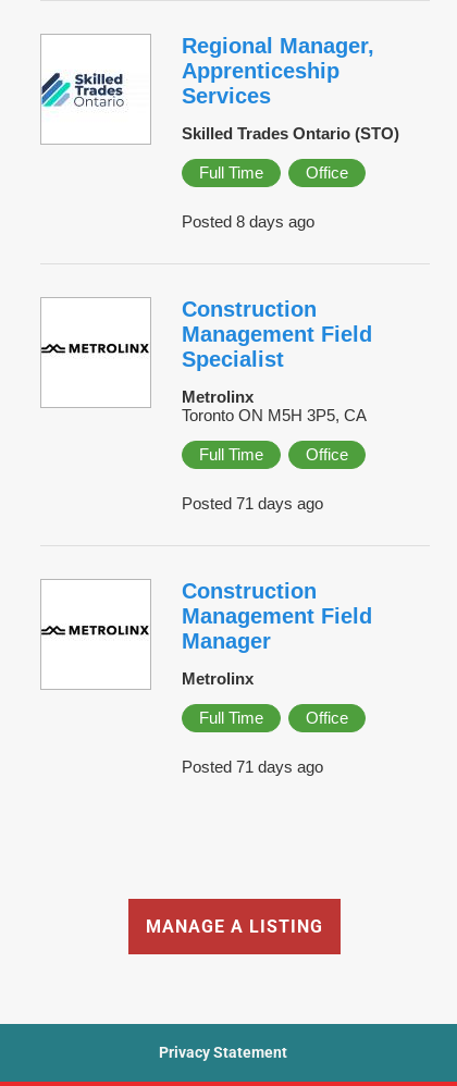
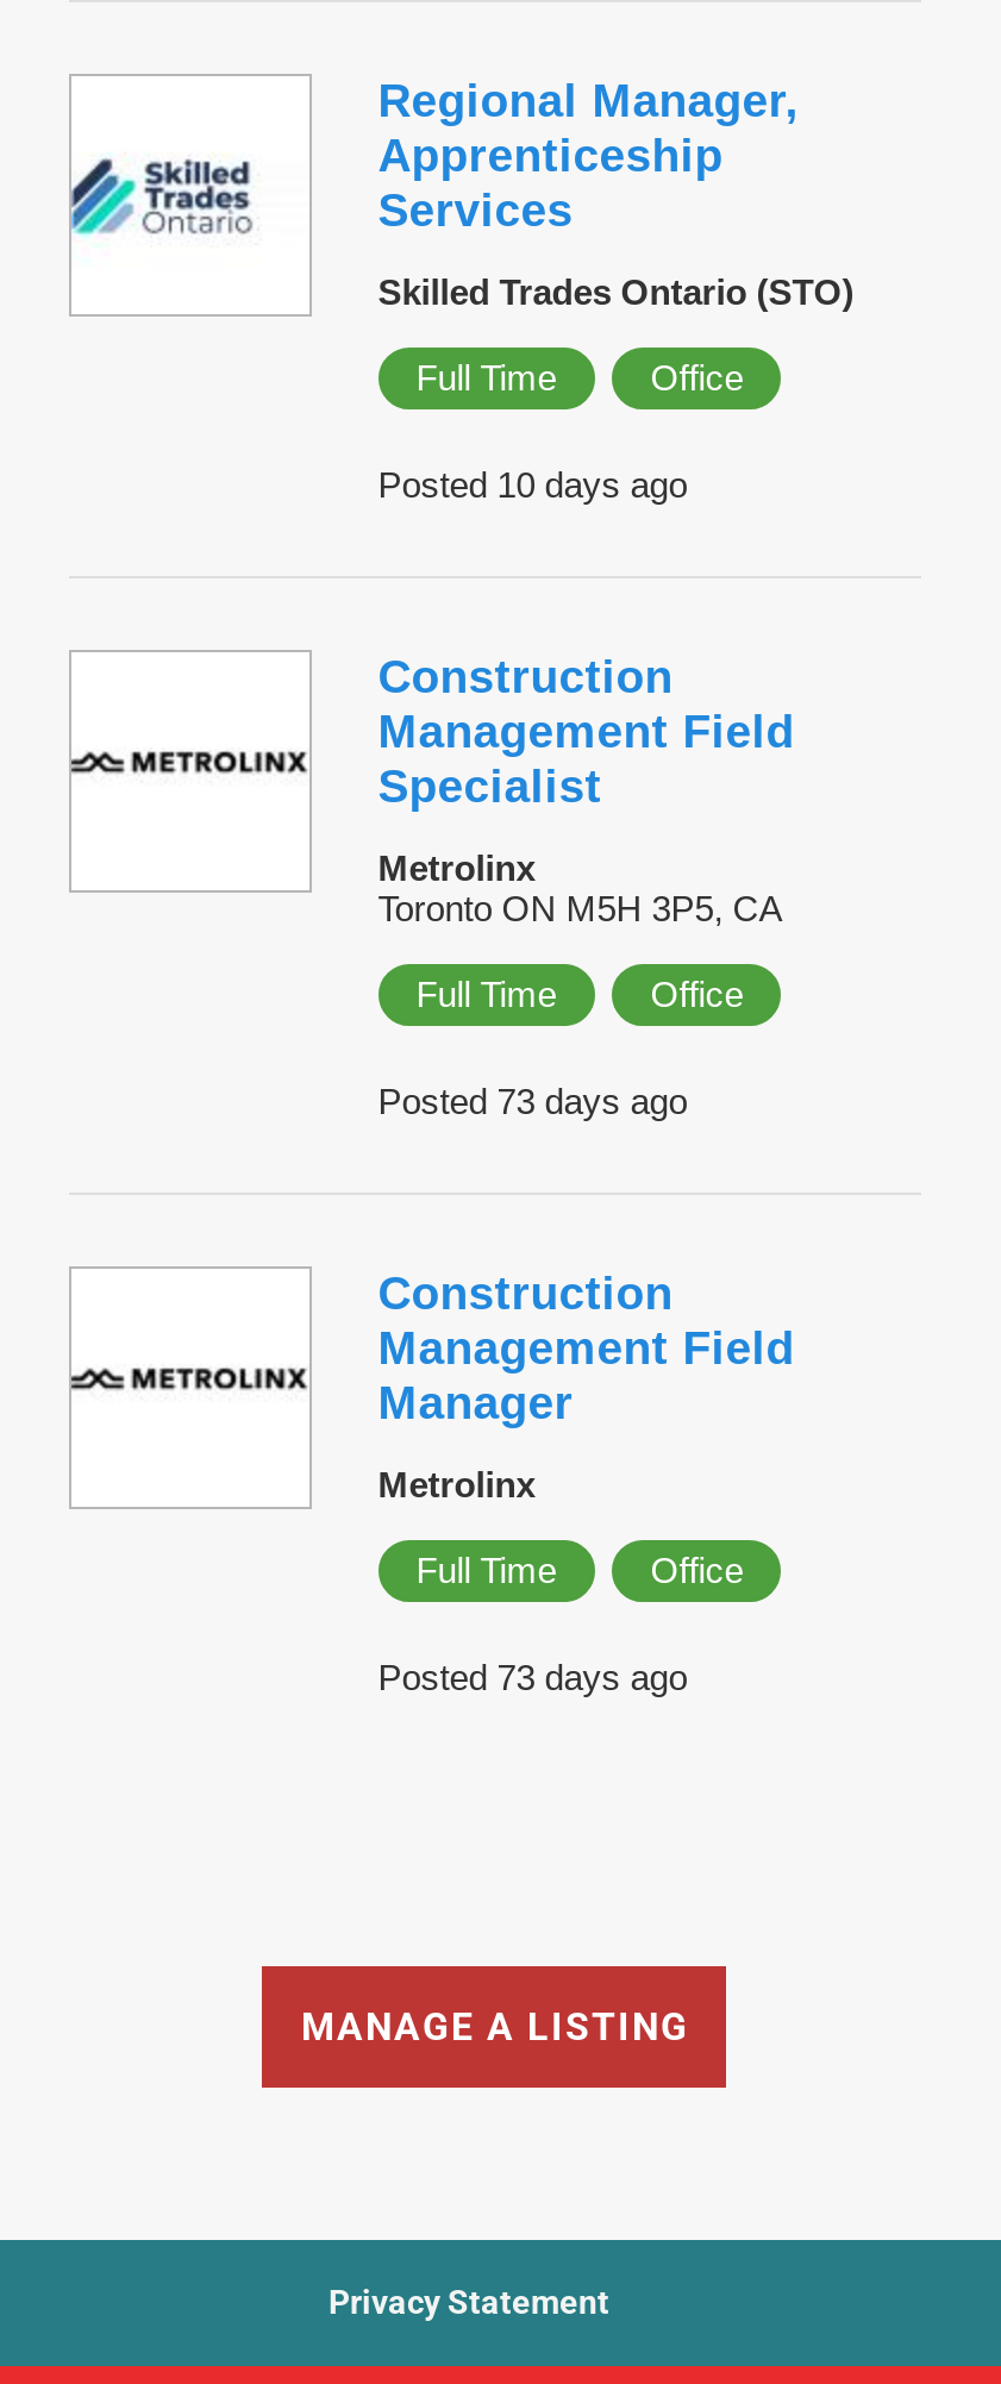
- Posted 8 days ago
+ Posted 10 days ago

- Posted 71 days ago
+ Posted 73 days ago

- Posted 71 days ago
+ Posted 73 days ago
